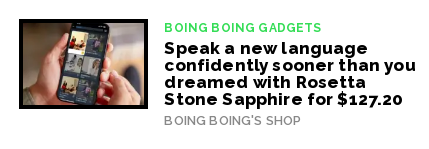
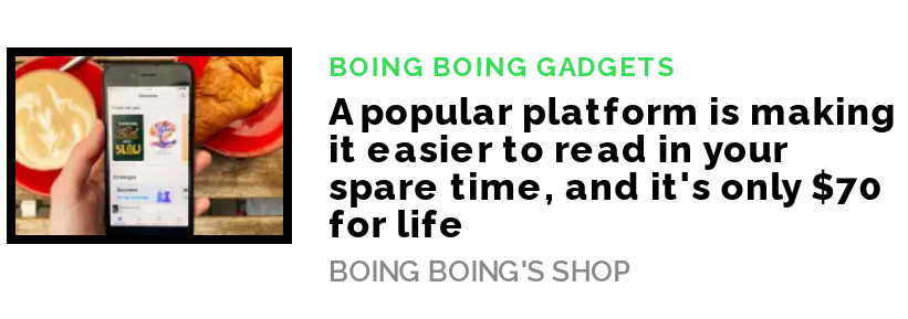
- [image]
- Speak a new language
- confidently sooner than you
- dreamed with Rosetta
- Stone Sapphire for $127.20
+ [image]
+ A popular platform is making
+ it easier to read in your
+ spare time, and it's only $70
+ for life
